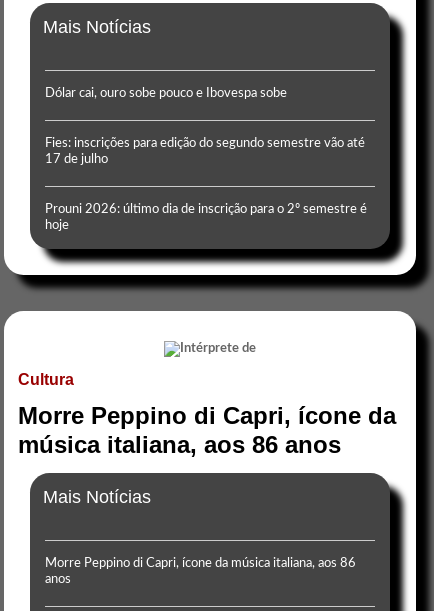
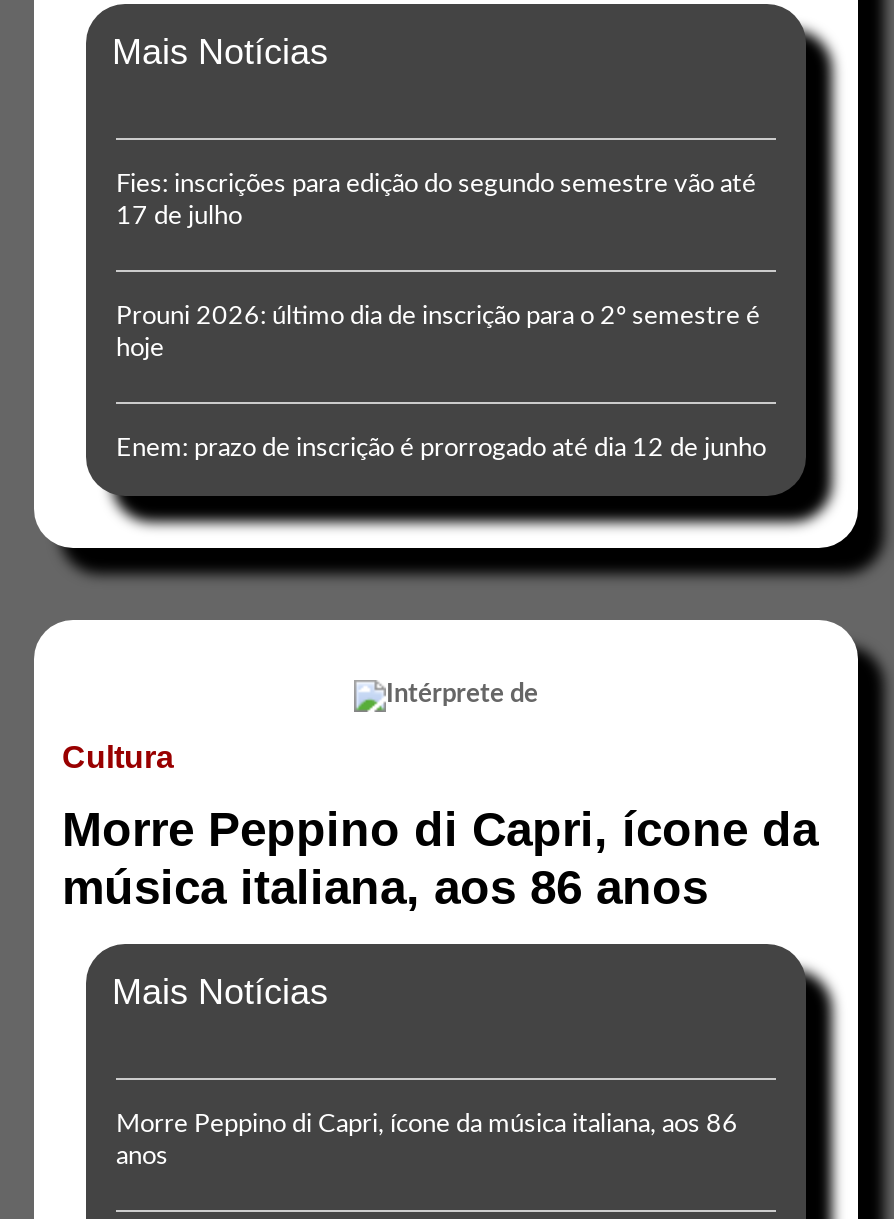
- Dólar cai, ouro sobe pouco e Ibovespa sobe

moved up: Fies: inscrições para edição do segundo semestre vão até | 17 de julho | Prouni 2026: último dia de inscrição para o 2º semestre é | hoje

+ Enem: prazo de inscrição é prorrogado até dia 12 de junho
